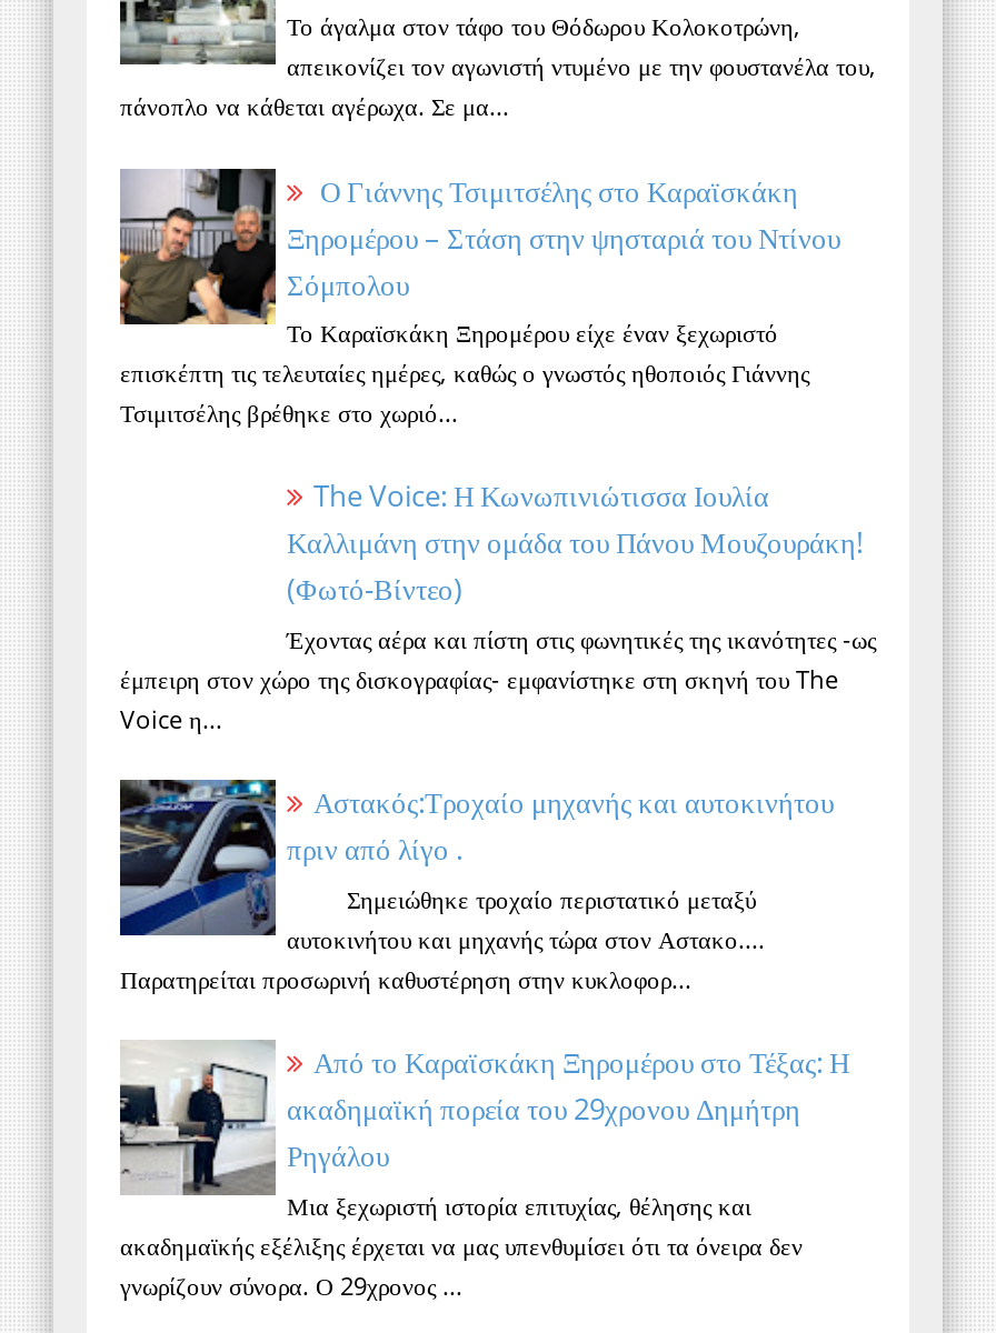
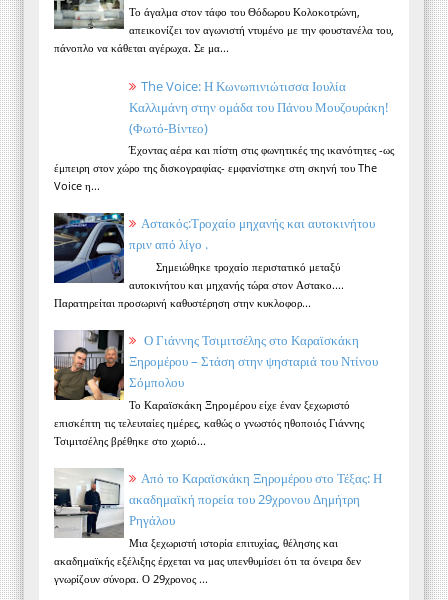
moved down: [image] | Ο Γιάννης Τσιμιτσέλης στο Καραϊσκάκη | Ξηρομέρου – Στάση στην ψησταριά του Ντίνου | Σόμπολου | Το Καραϊσκάκη Ξηρομέρου είχε έναν ξεχωριστό | επισκέπτη τις τελευταίες ημέρες, καθώς ο γνωστός ηθοποιός Γιάννης | Τσιμιτσέλης βρέθηκε στο χωριό...

moved up: [image] | The Voice: Η Κωνωπινιώτισσα Ιουλία | Καλλιμάνη στην ομάδα του Πάνου Μουζουράκη! | ... | αυτοκινήτου και μηχανής τώρα στον Αστακο.... | Παρατηρείται προσωρινή καθυστέρηση στην κυκλοφορ...
